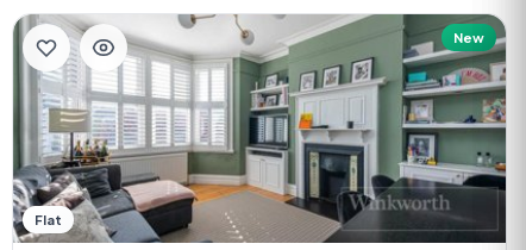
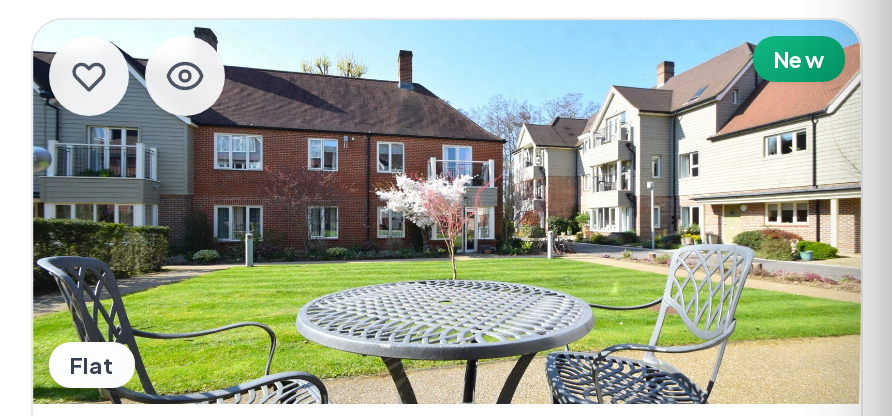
- [image]
+ [image]
